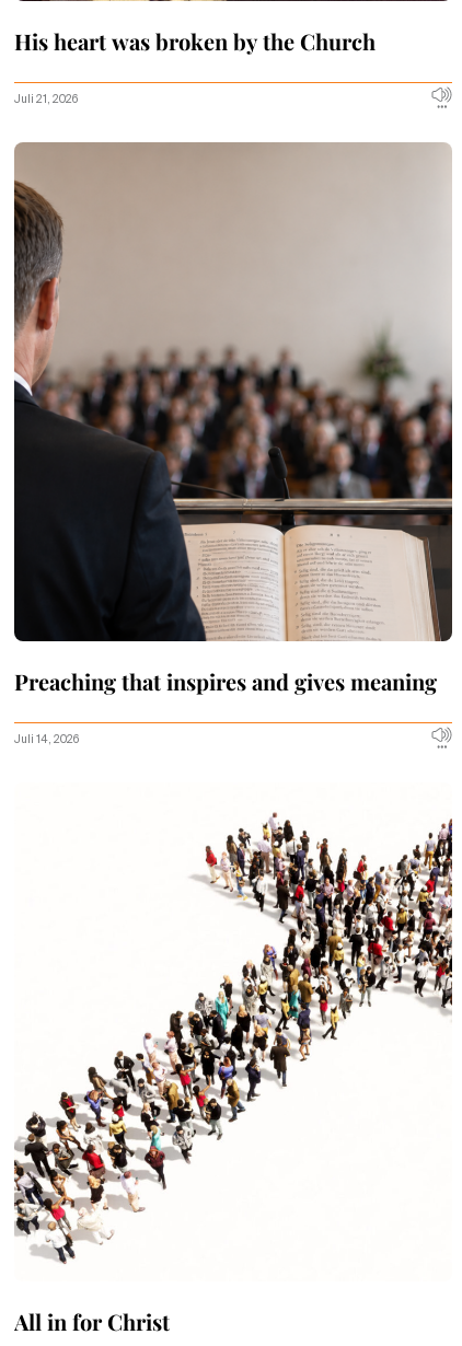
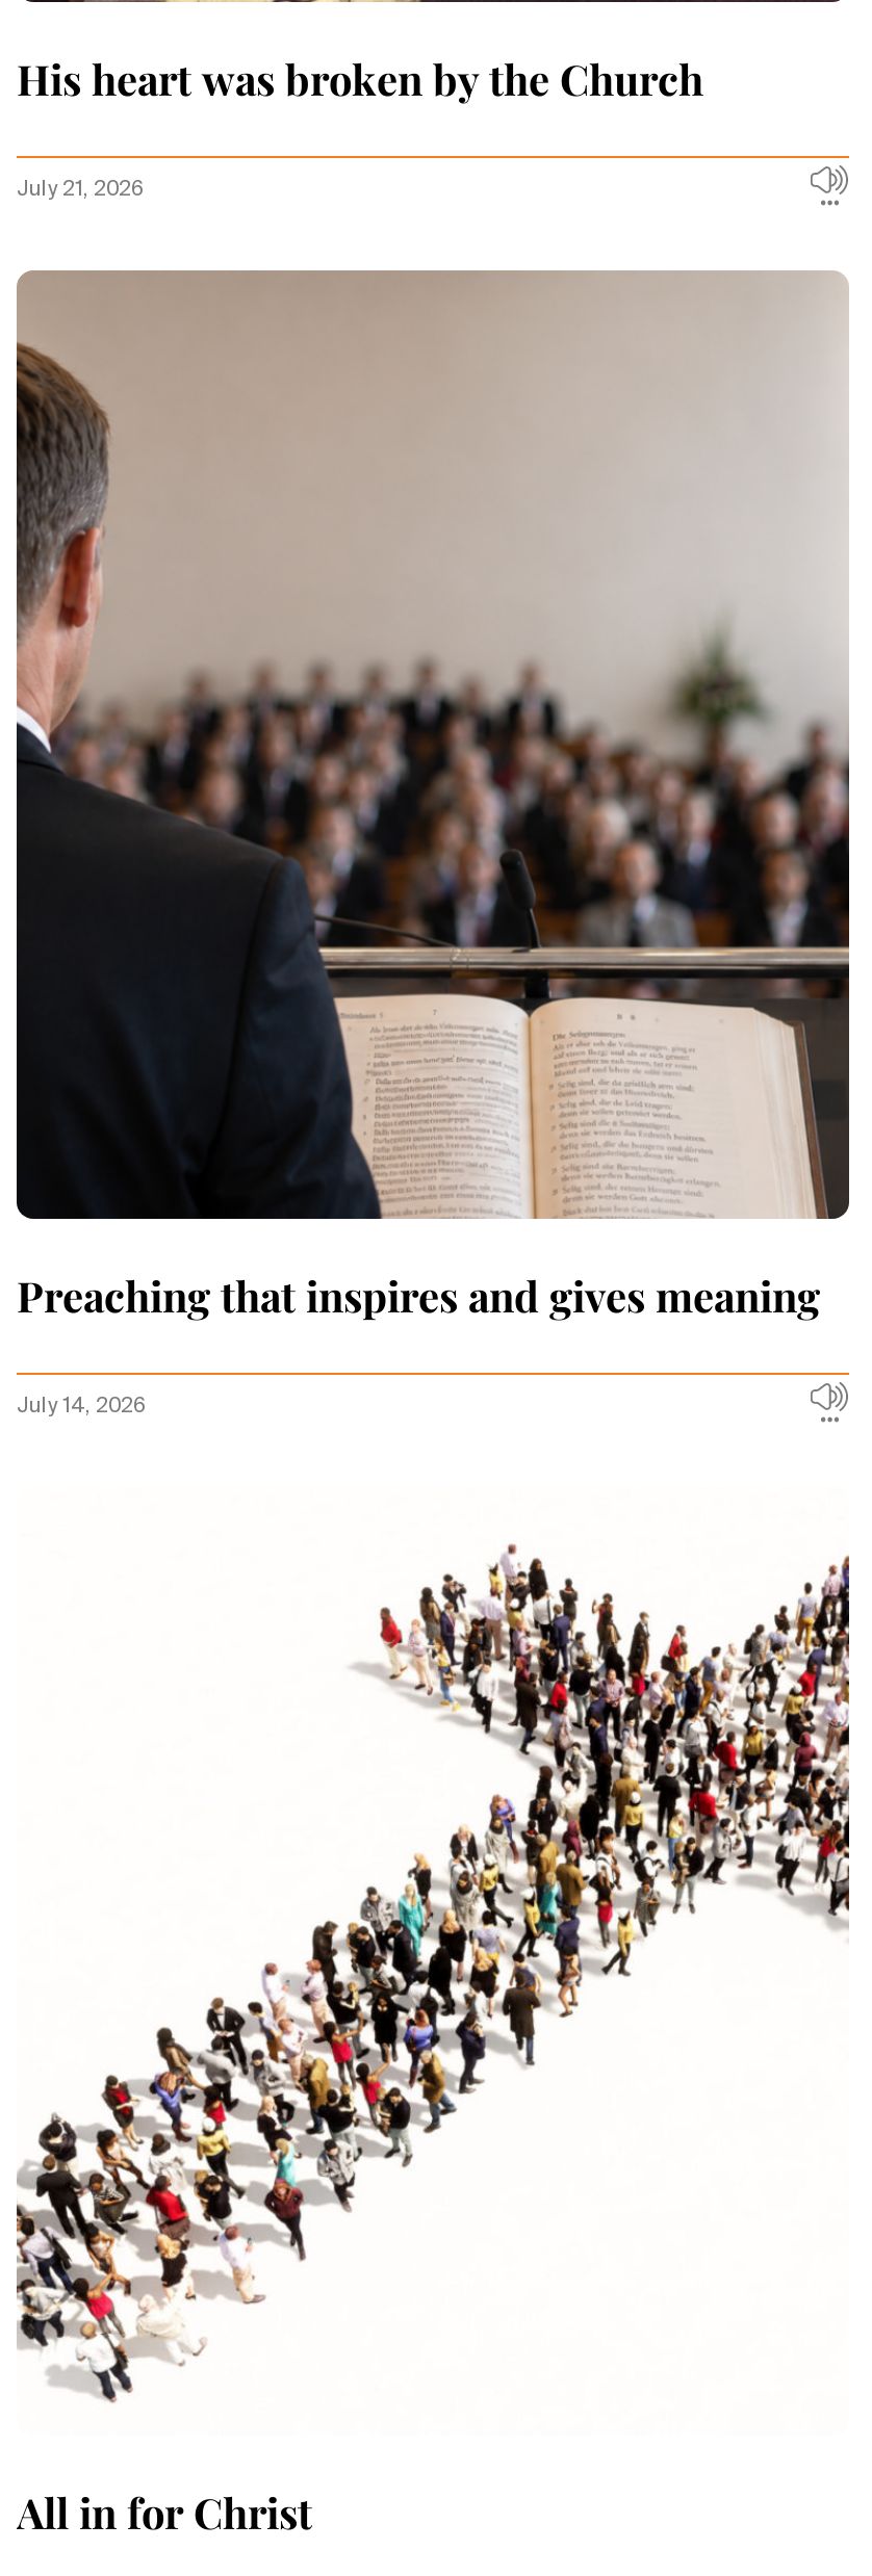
- Juli 21, 2026
+ July 21, 2026

- Juli 14, 2026
+ July 14, 2026
